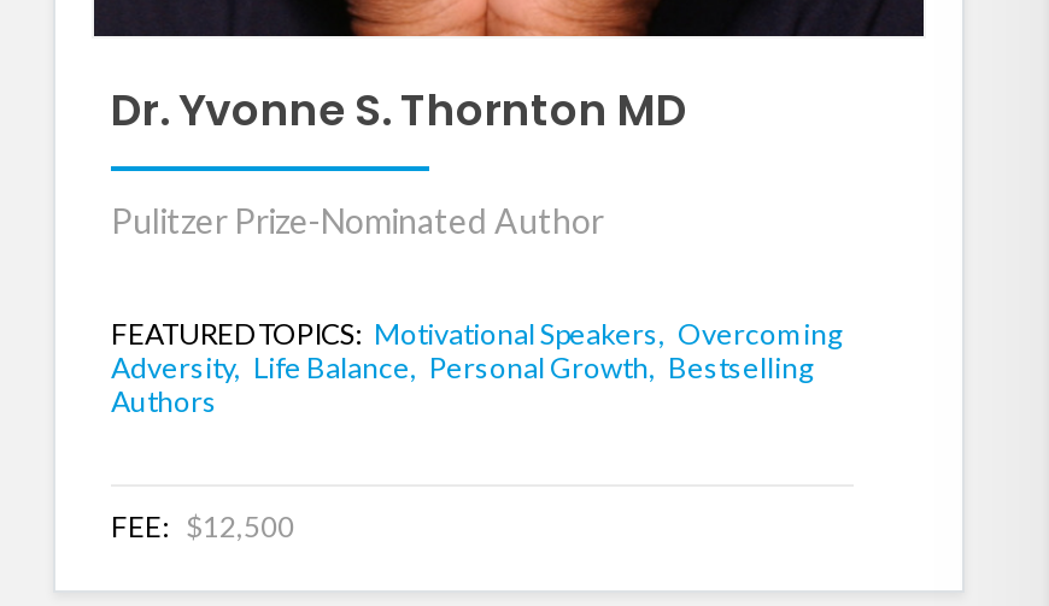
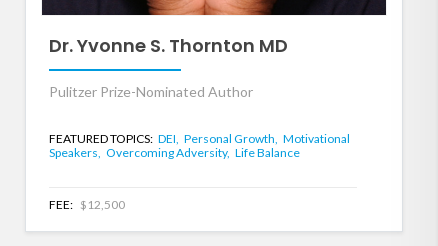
- FEATURED TOPICS: Motivational Speakers, Overcoming
- Adversity, Life Balance, Personal Growth, Bestselling
- Authors
+ FEATURED TOPICS: DEI, Personal Growth, Motivational
+ Speakers, Overcoming Adversity, Life Balance
